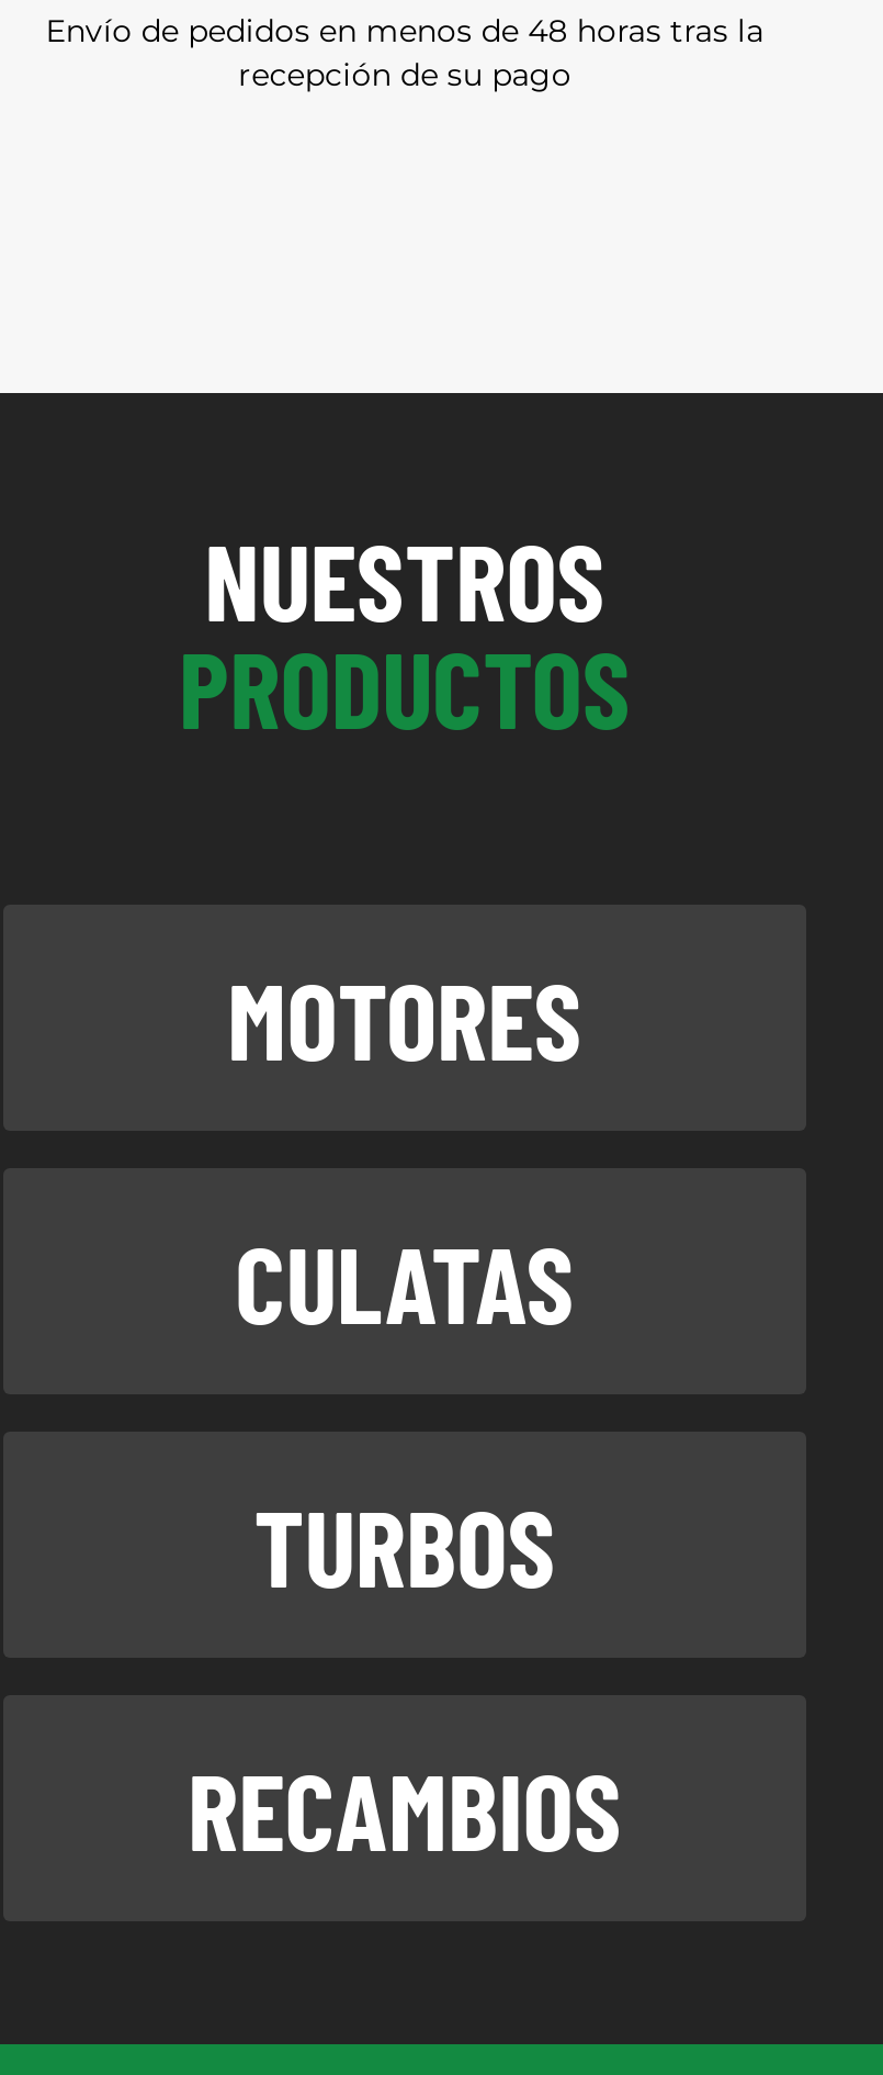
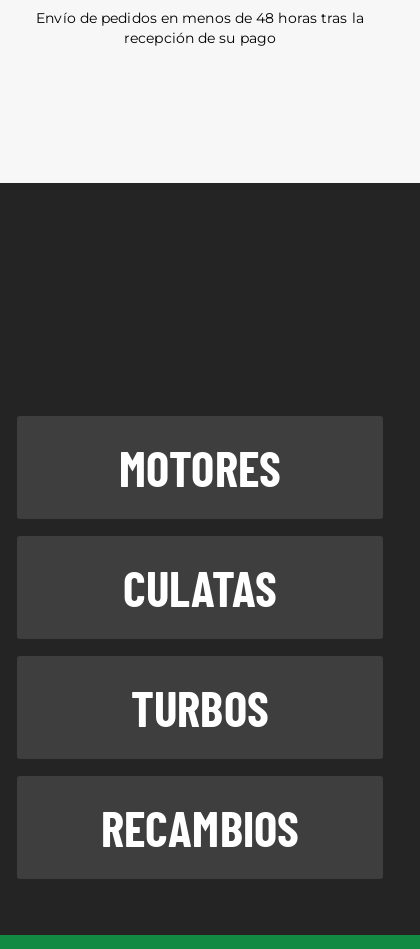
- NUESTROS
- PRODUCTOS
